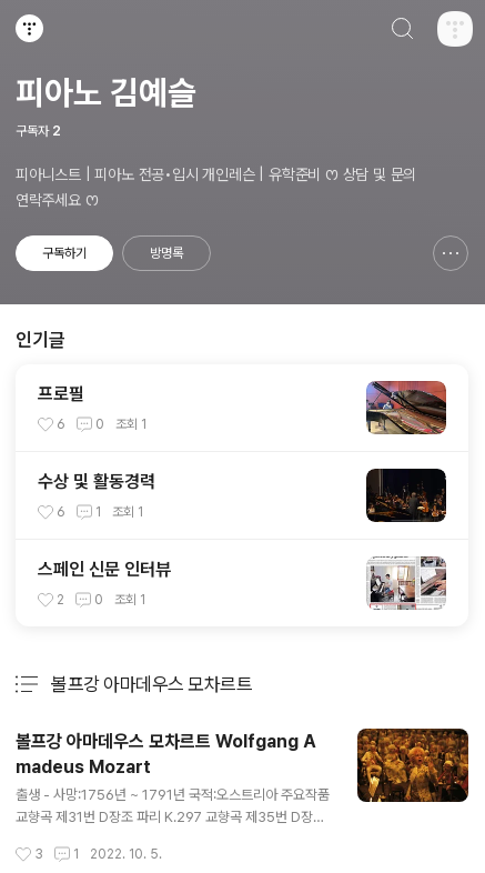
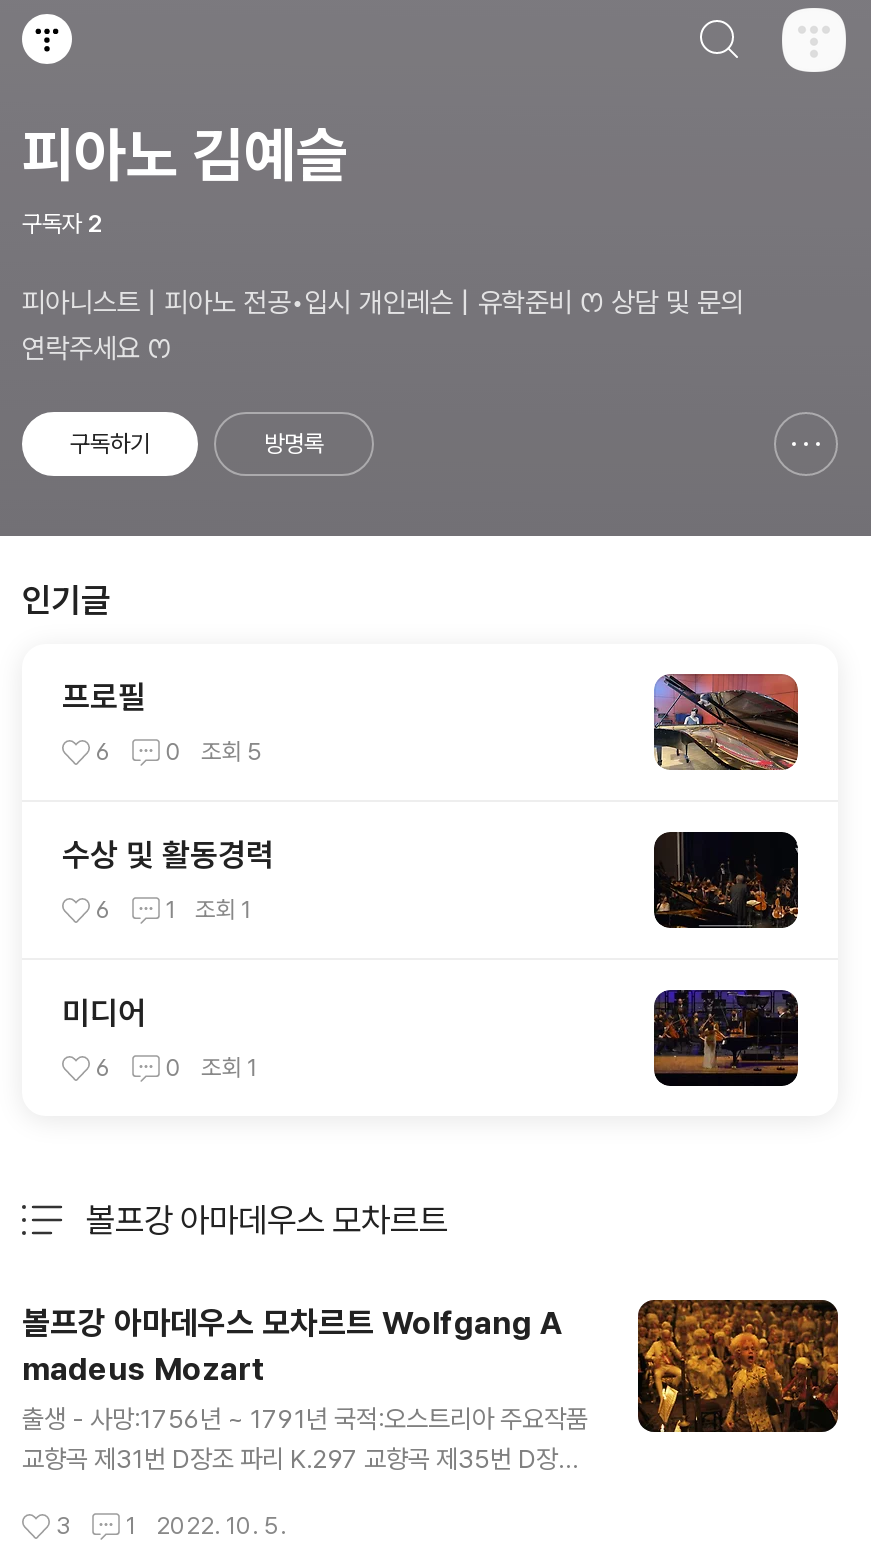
- 6 0 조회 1
+ 6 0 조회 5

- 스페인 신문 인터뷰
+ 미디어

- [image]
+ [image]

- 2 0 조회 1
+ 6 0 조회 1
